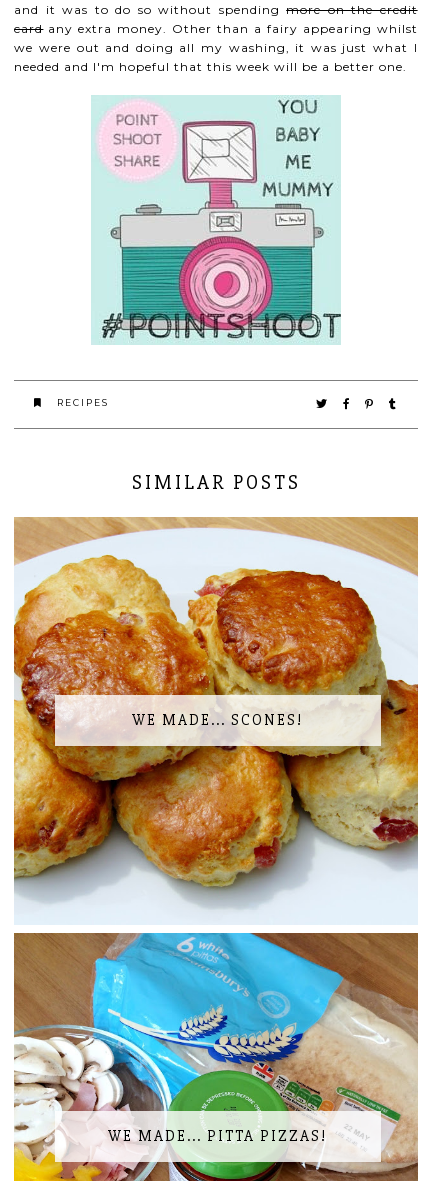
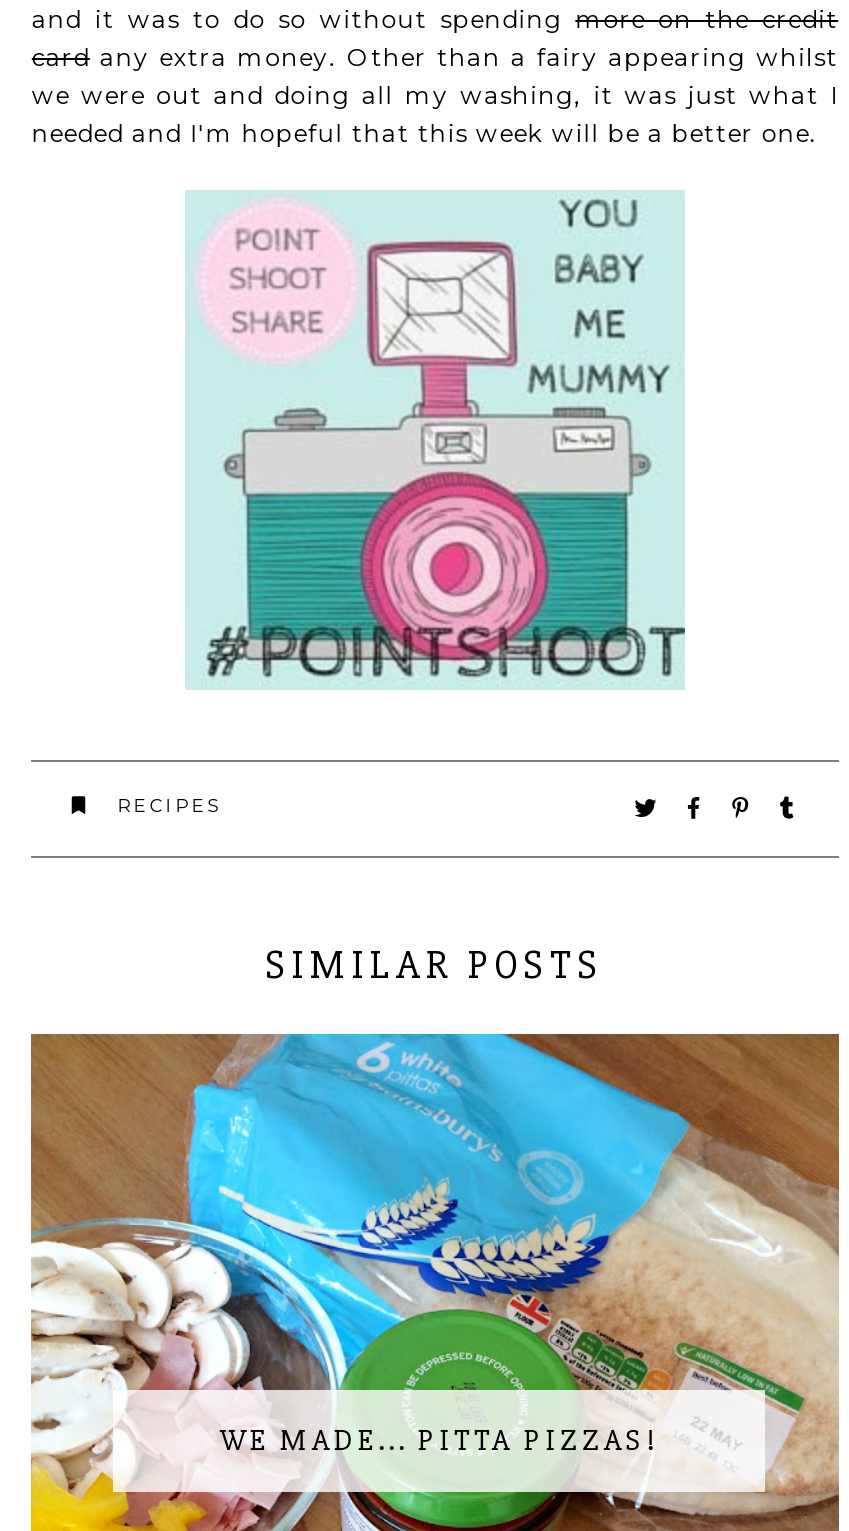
- [image]
- WE MADE... SCONES!
